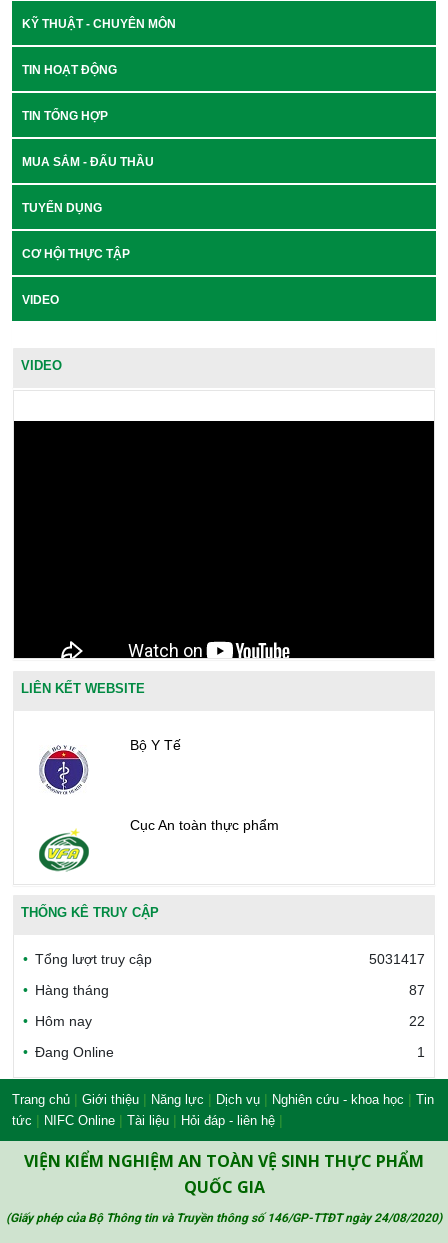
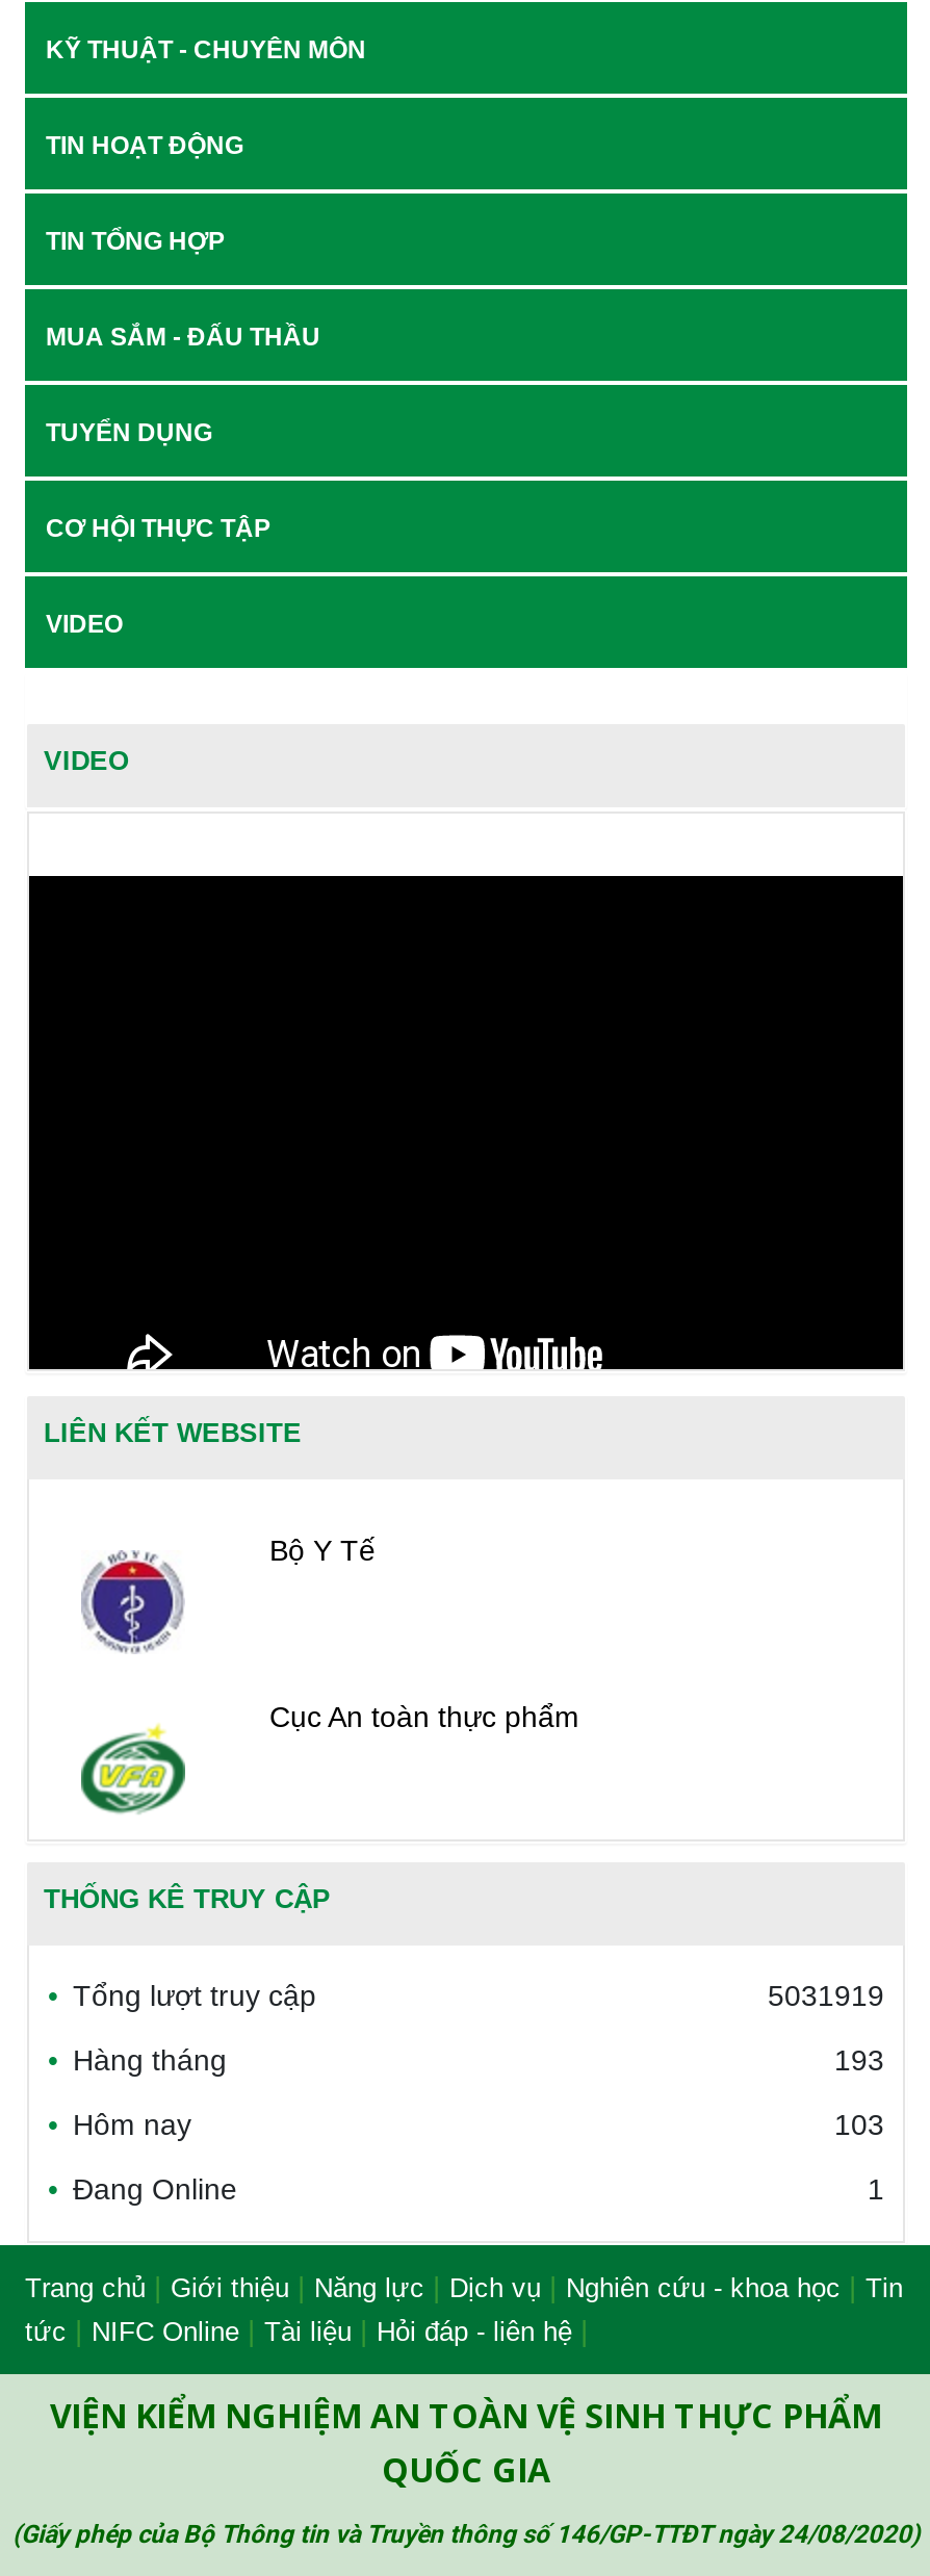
- 5031417
+ 5031919

- 87
+ 193

- 22
+ 103
